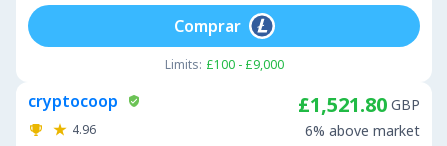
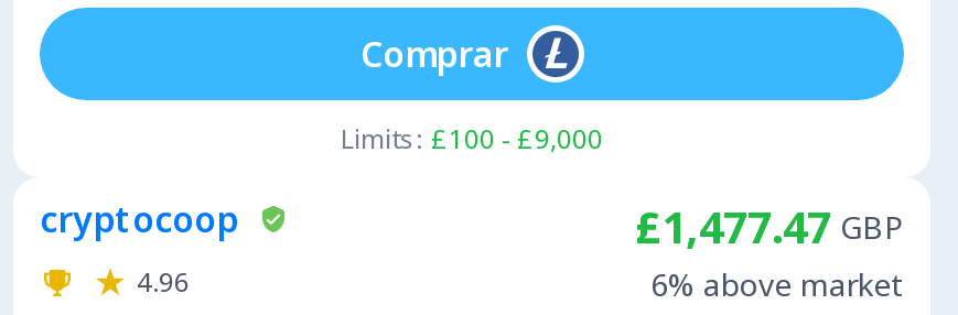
- £1,521.80 GBP
+ £1,477.47 GBP
